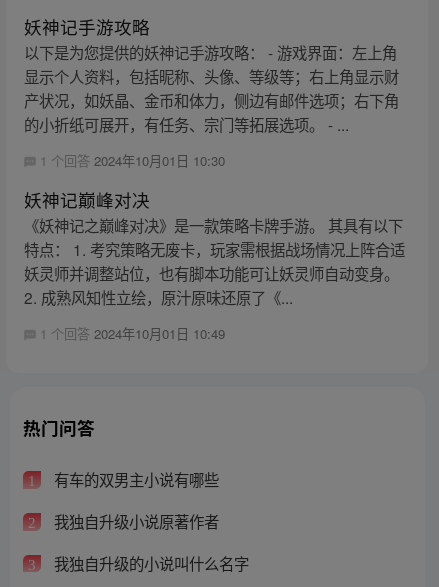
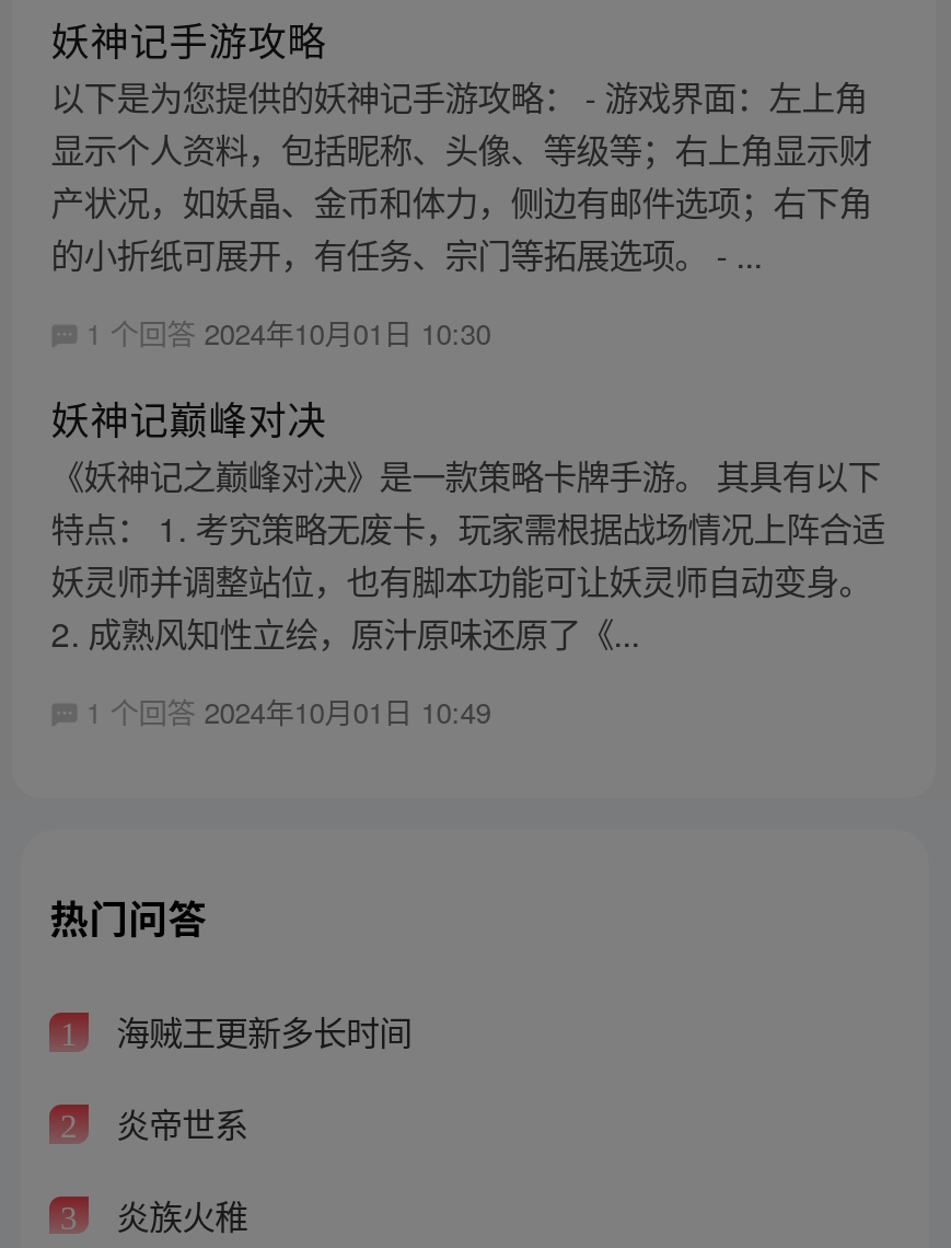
- 有车的双男主小说有哪些
+ 海贼王更新多长时间

- 我独自升级小说原著作者
+ 炎帝世系

- 我独自升级的小说叫什么名字
+ 炎族火稚
